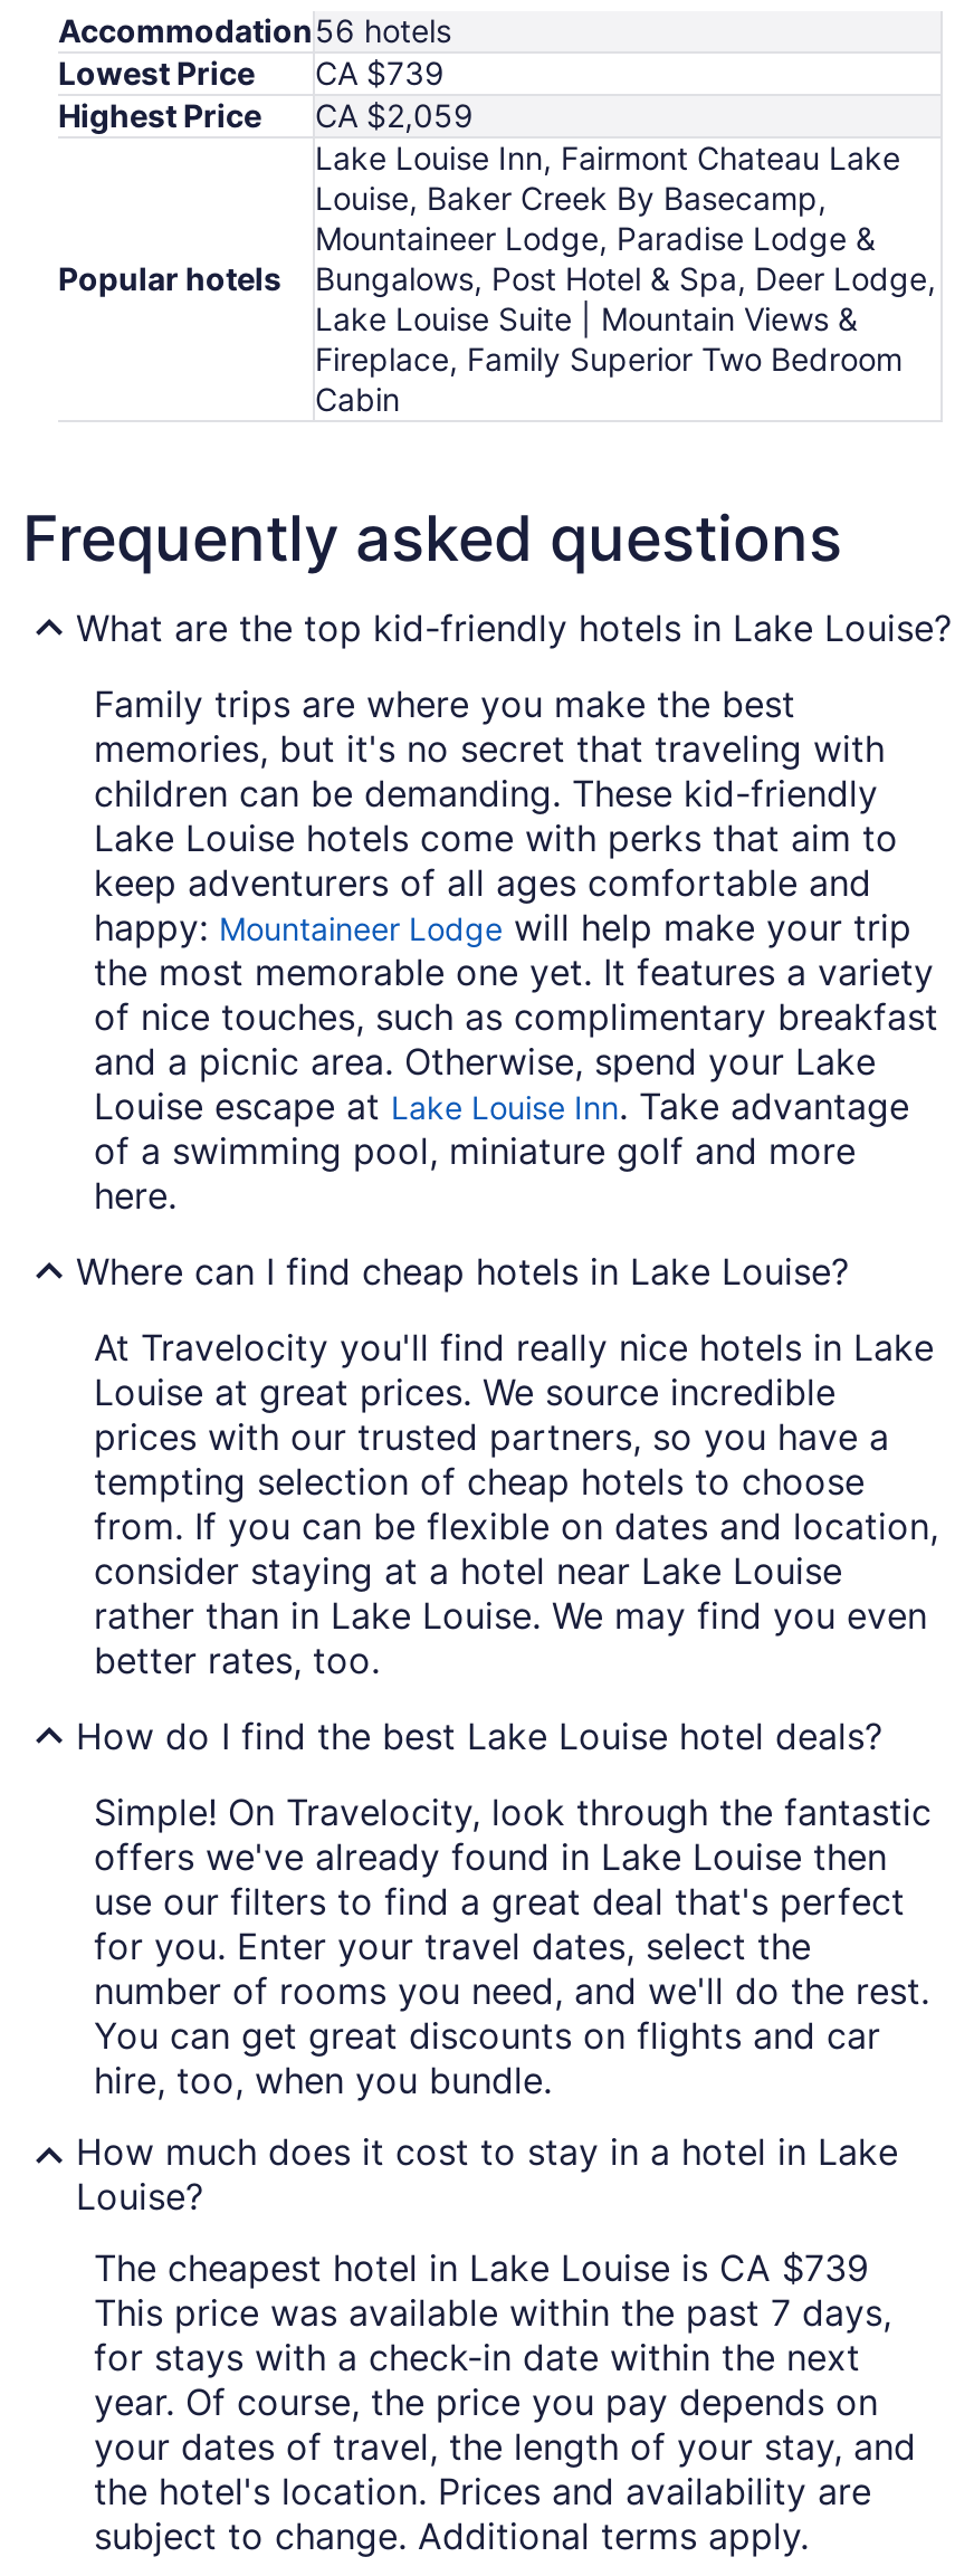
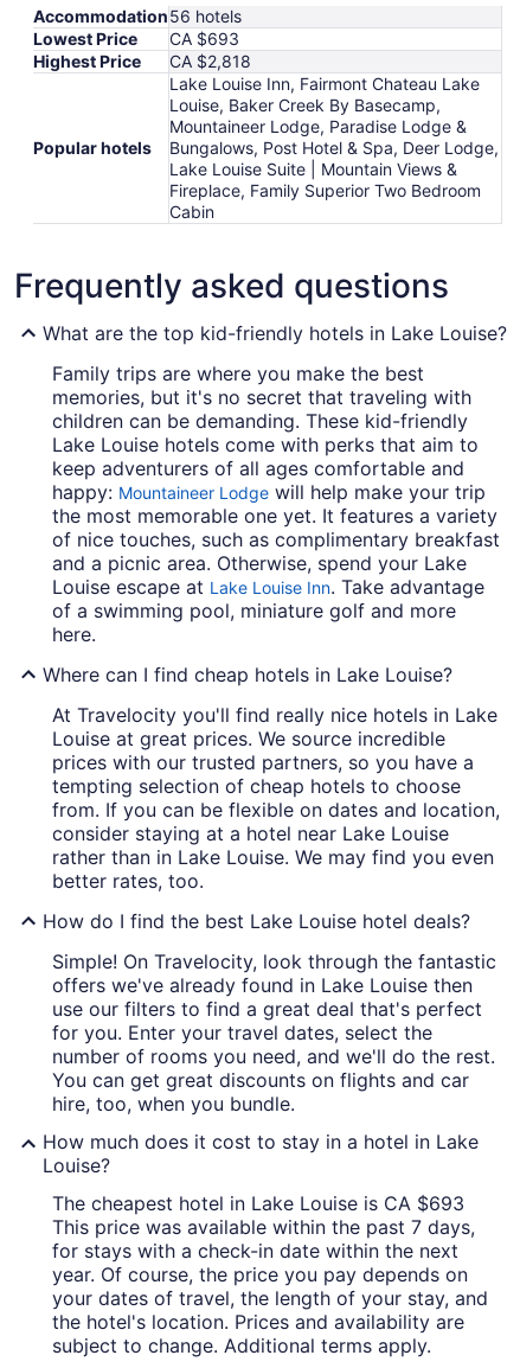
- Lowest Price CA $739
+ Lowest Price CA $693

- Highest Price CA $2,059
+ Highest Price CA $2,818

- The cheapest hotel in Lake Louise is CA $739
+ The cheapest hotel in Lake Louise is CA $693
